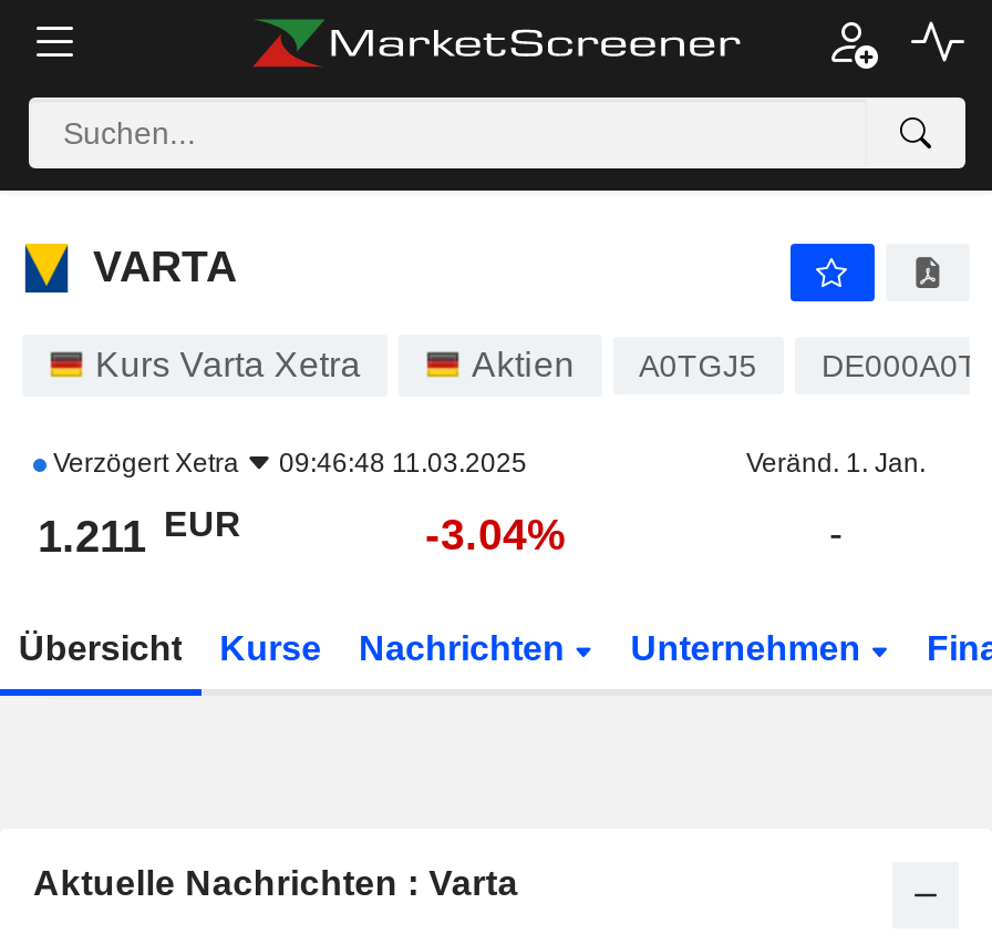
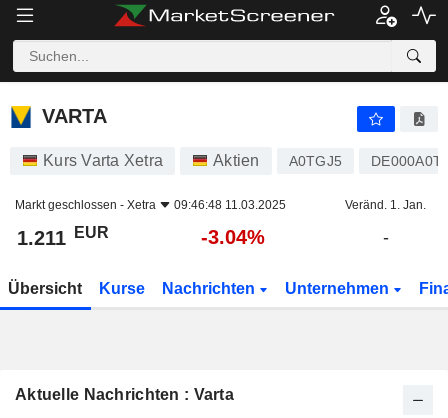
- Verzögert Xetra
+ Markt geschlossen - Xetra
